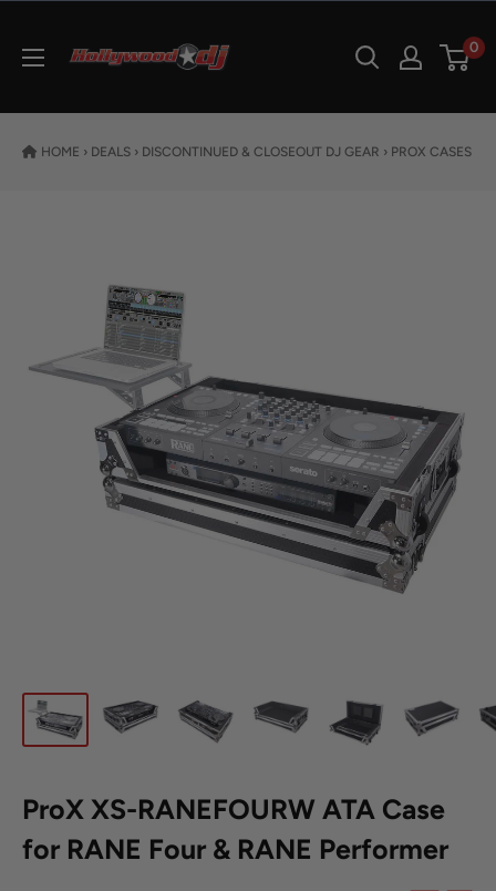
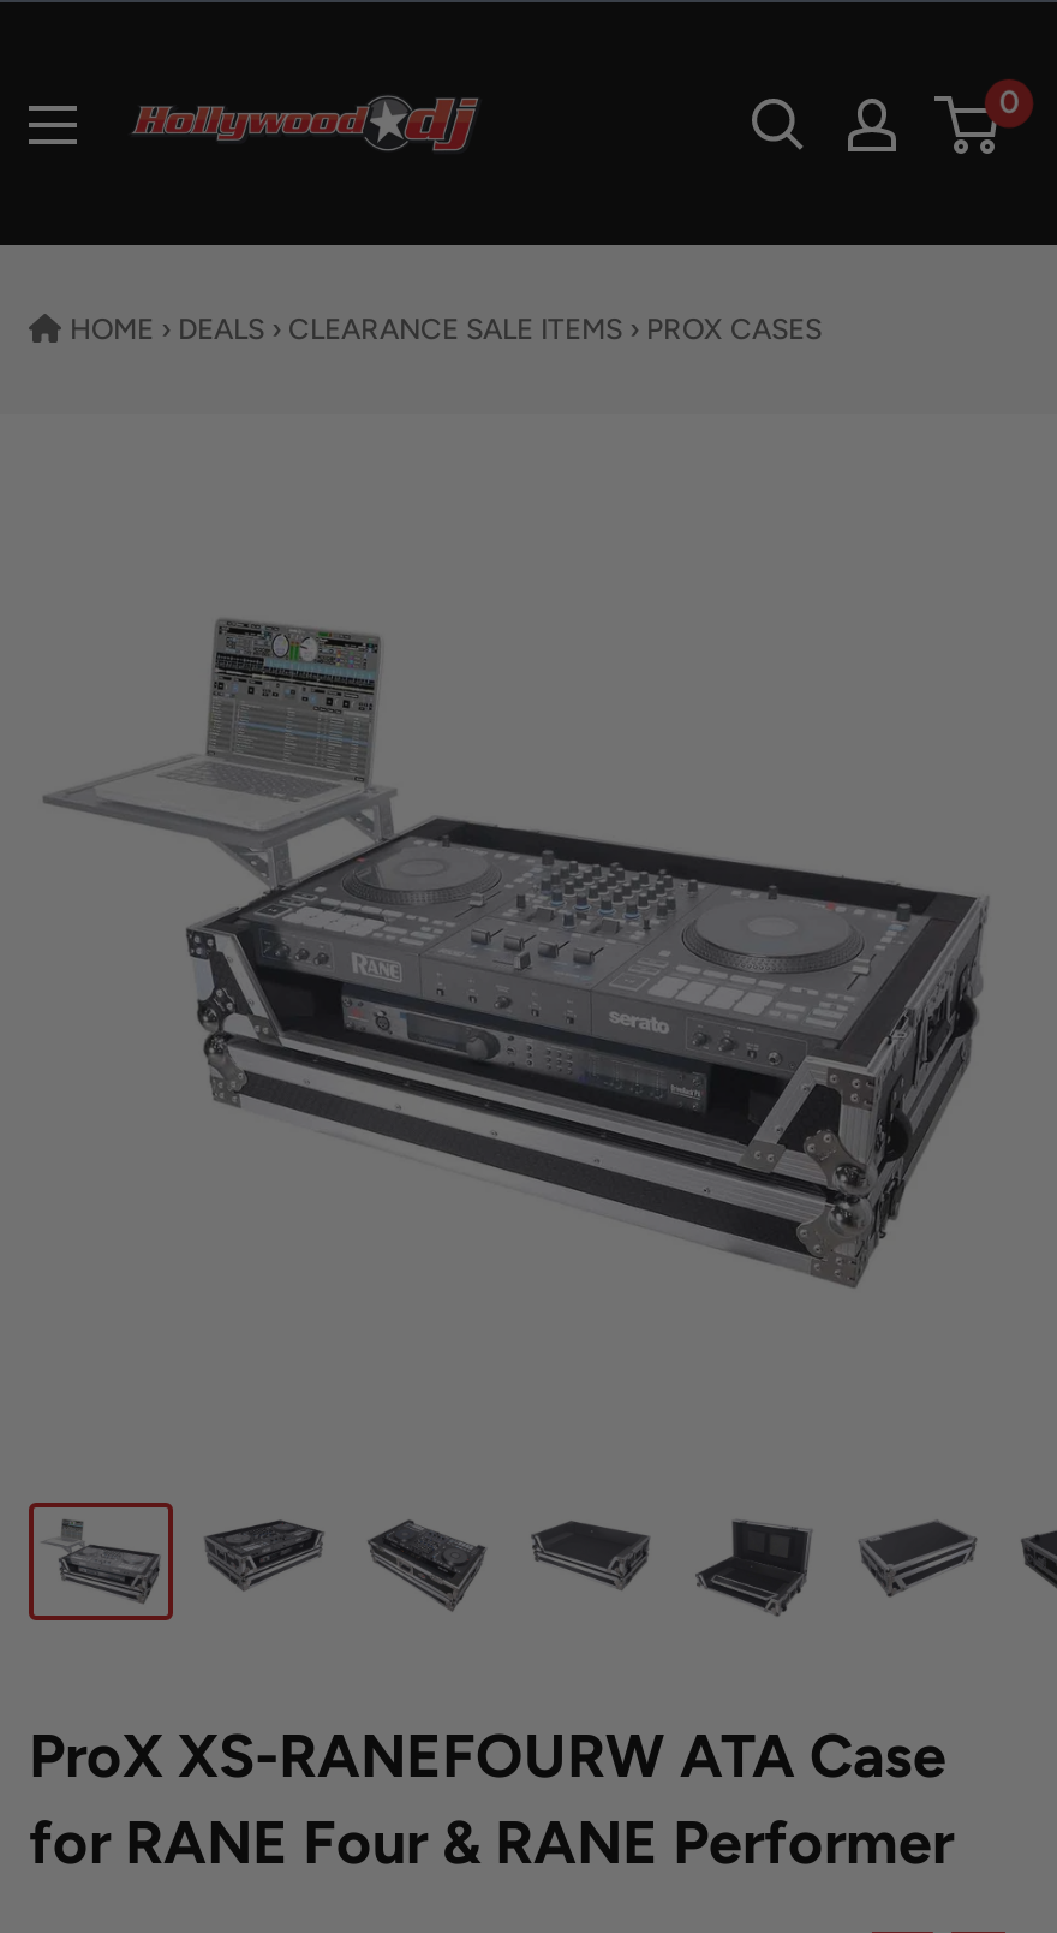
- HOME › DEALS › DISCONTINUED & CLOSEOUT DJ GEAR › PROX CASES
+ HOME › DEALS › CLEARANCE SALE ITEMS › PROX CASES
